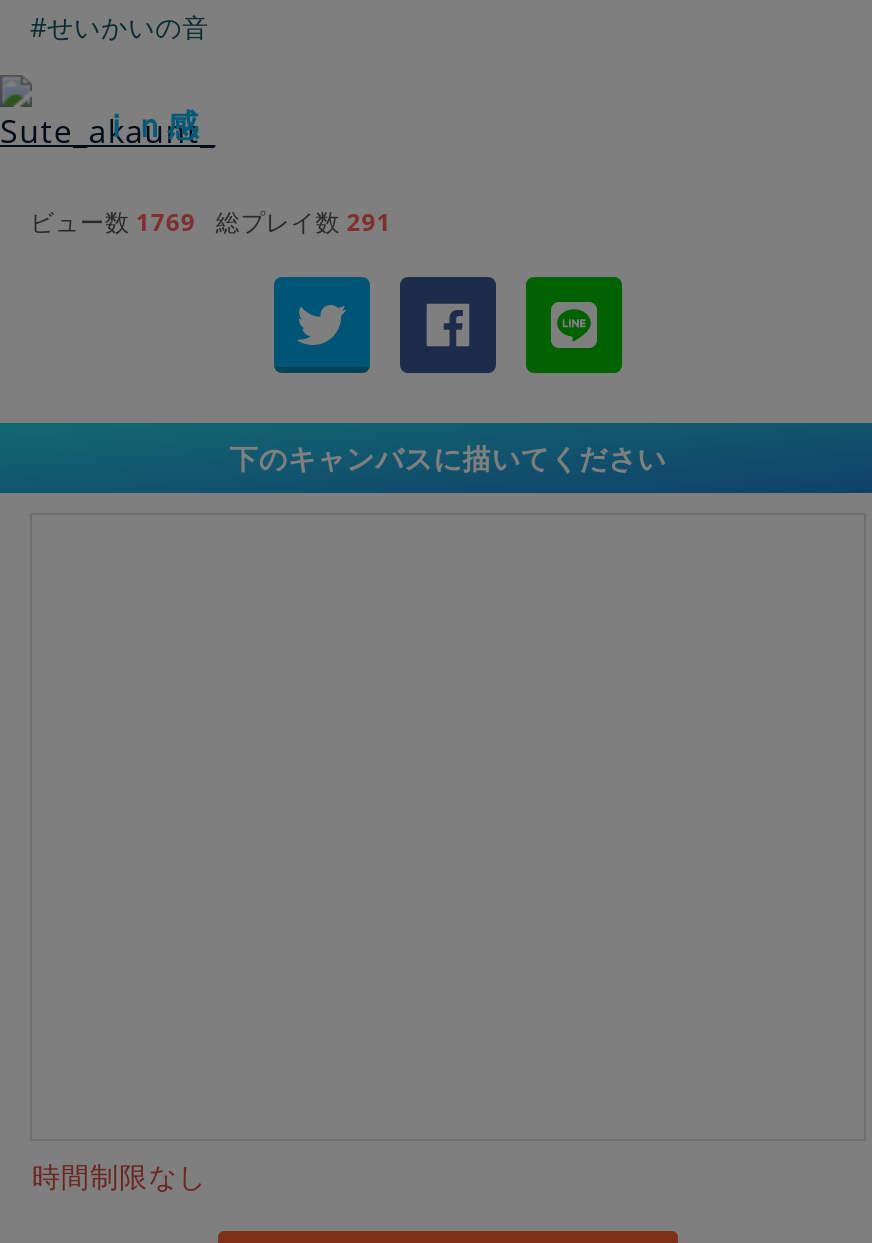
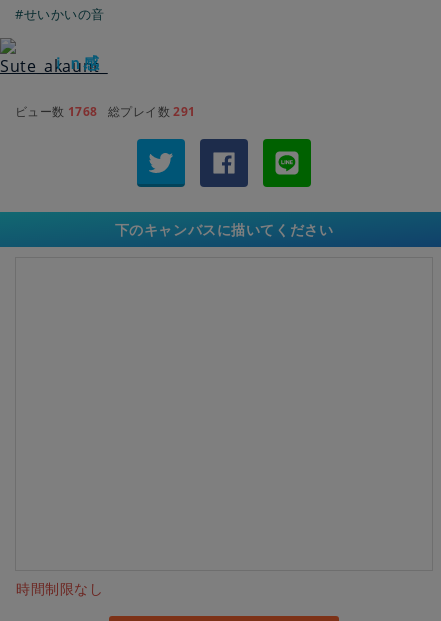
- ビュー数 1769 総プレイ数 291
+ ビュー数 1768 総プレイ数 291
